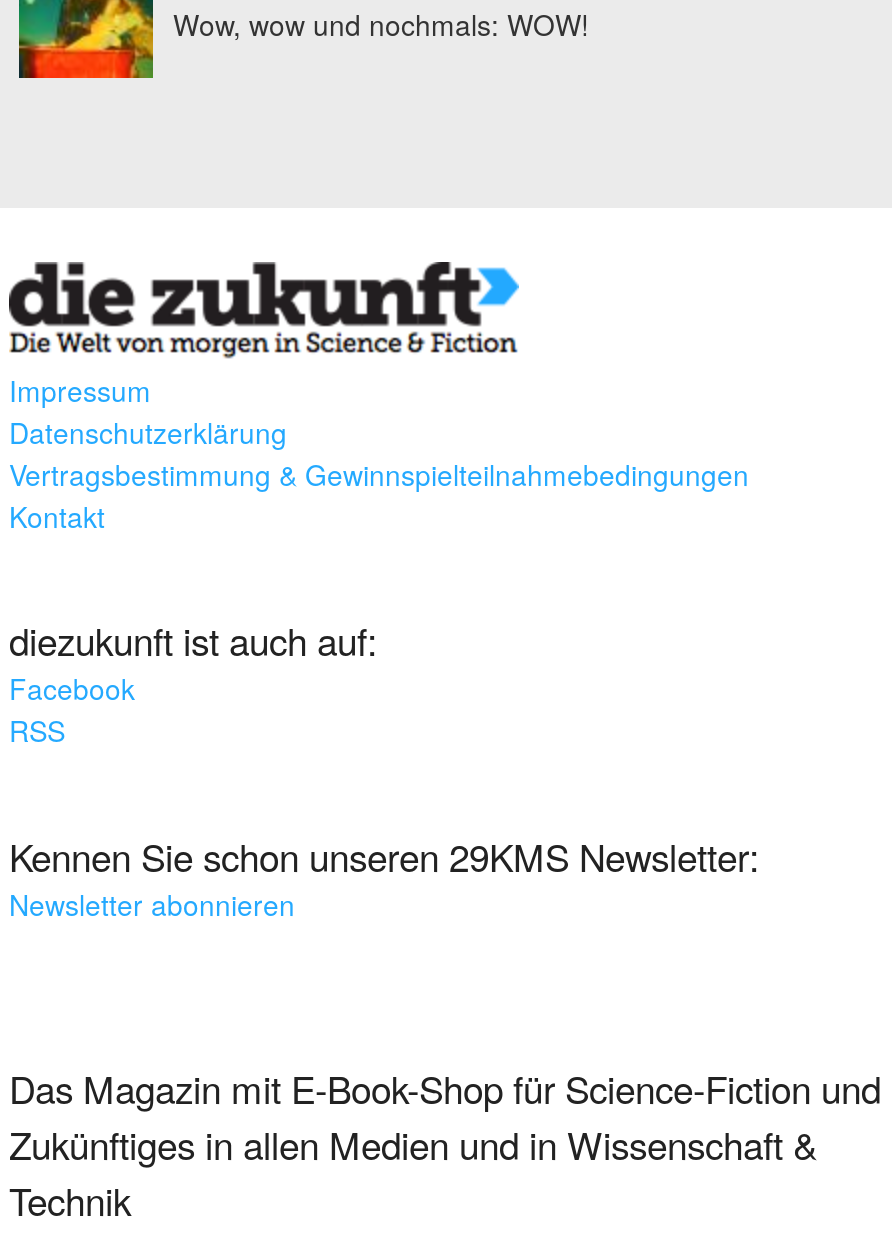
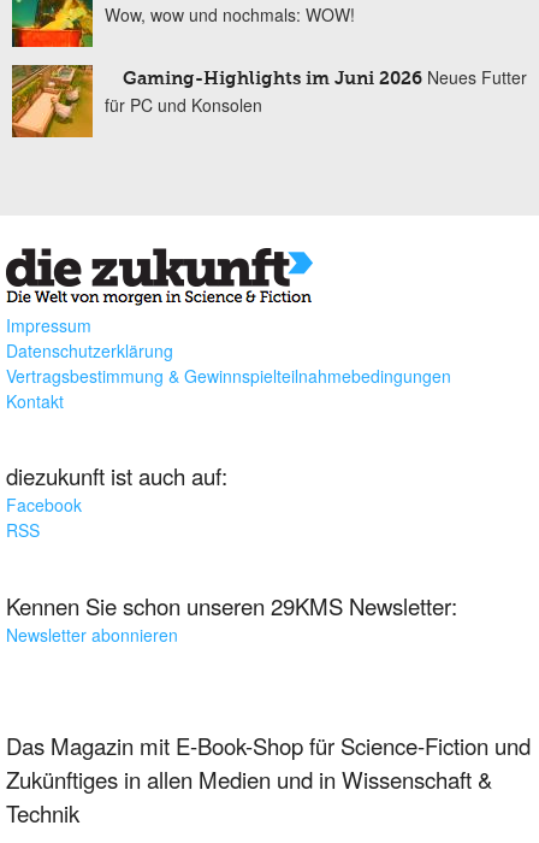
+ [image]
+ Gaming-Highlights im Juni 2026 Neues Futter
+ für PC und Konsolen
